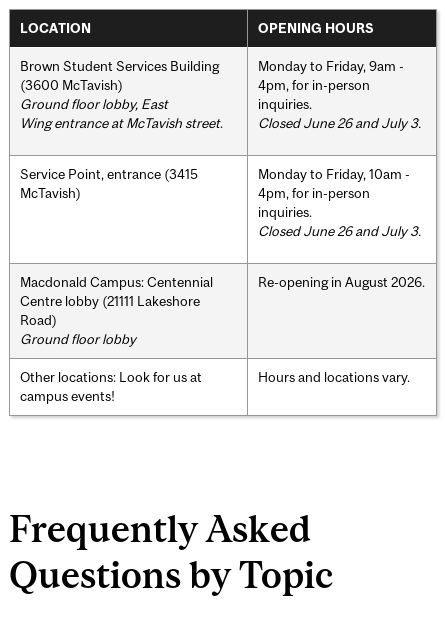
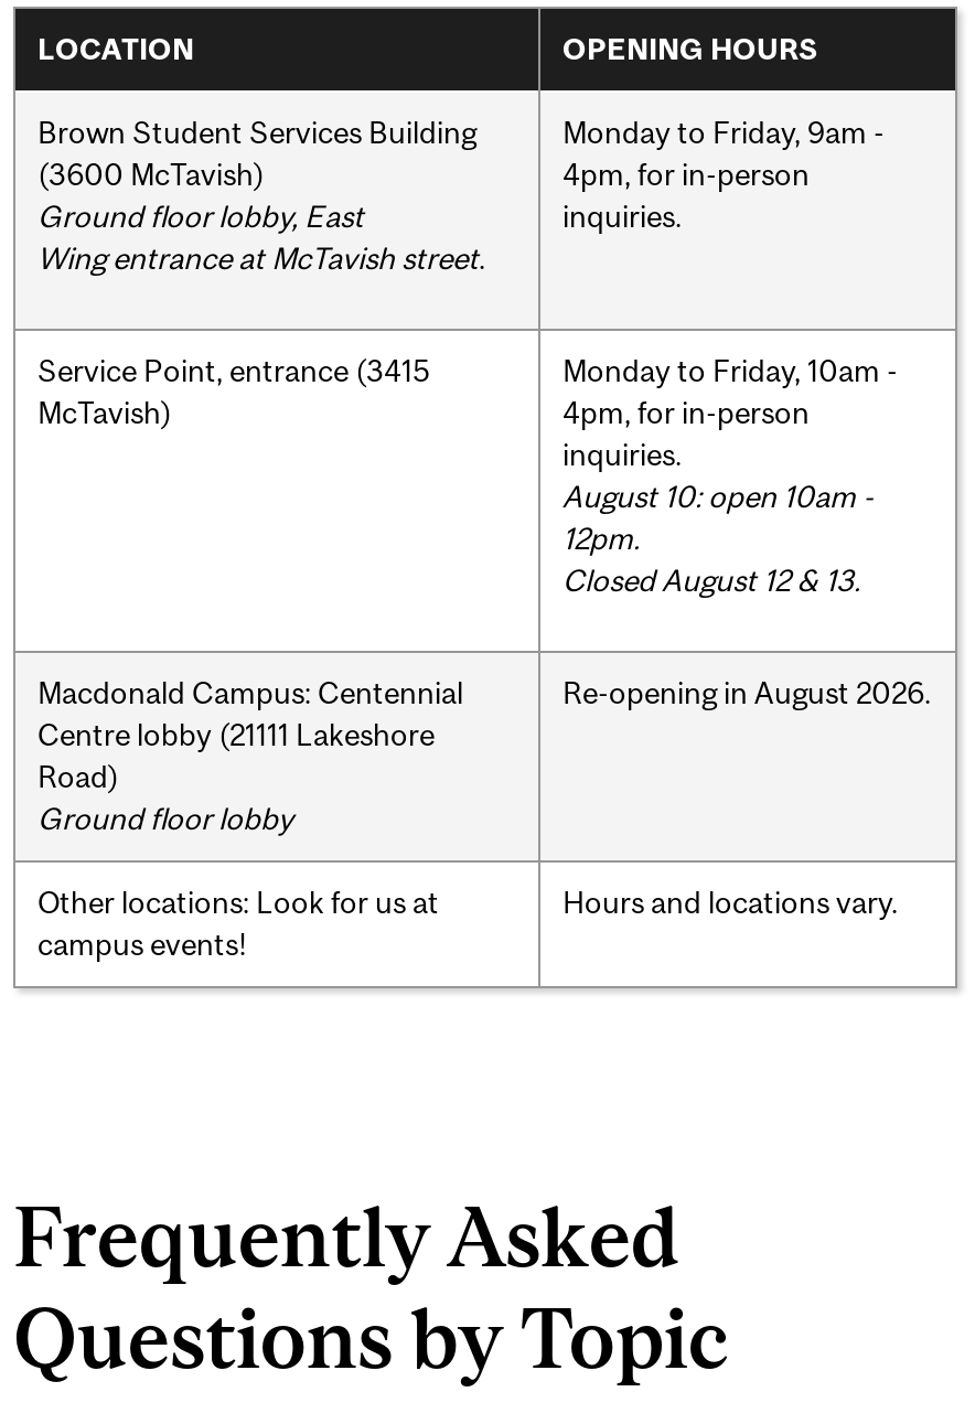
- Closed June 26 and July 3.

- Closed June 26 and July 3.
+ August 10: open 10am -
+ 12pm.
+ Closed August 12 & 13.
